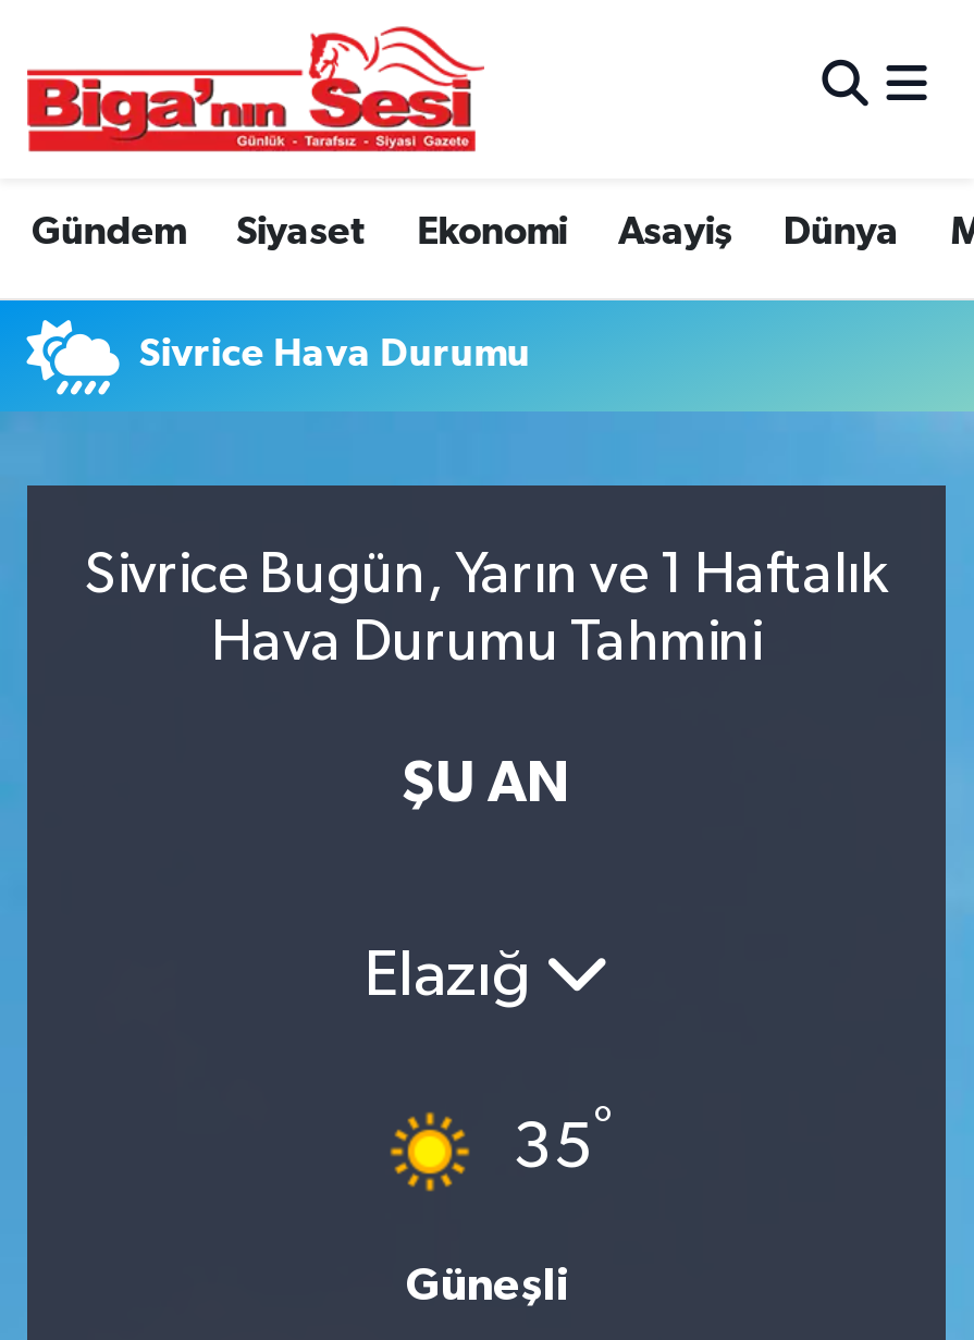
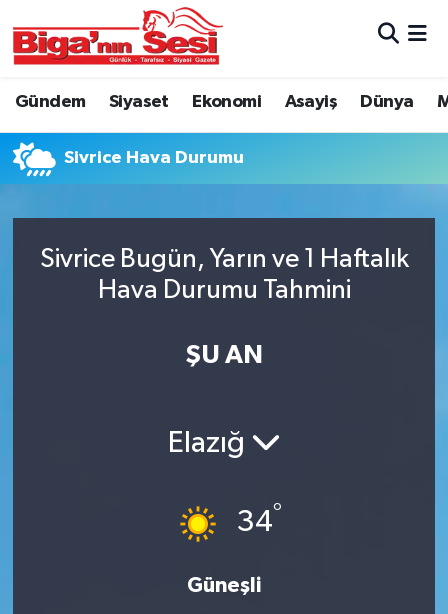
- 35°
+ 34°
